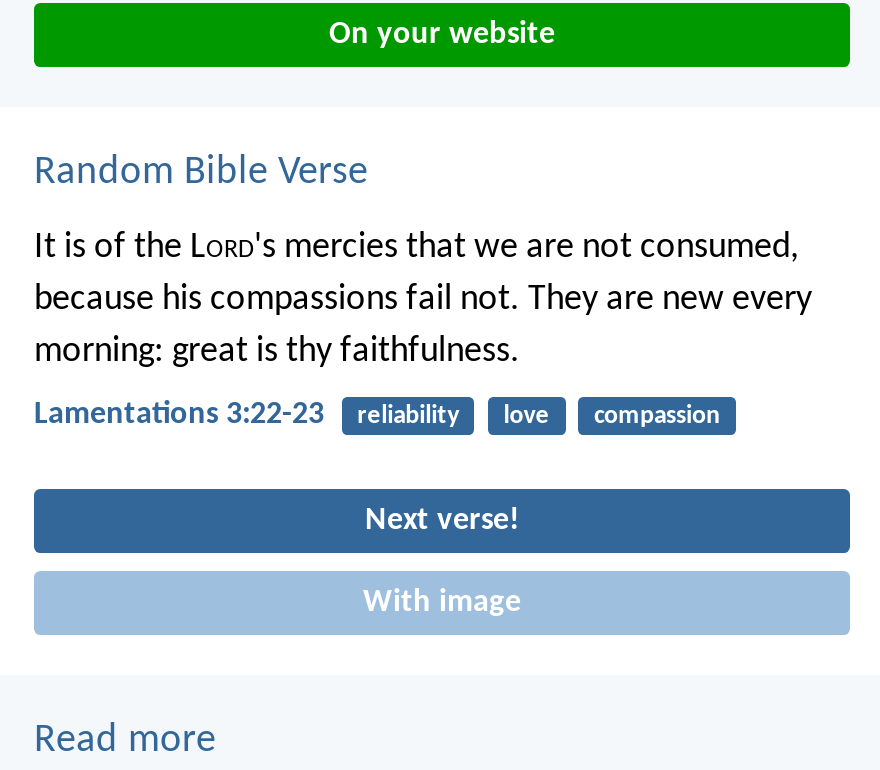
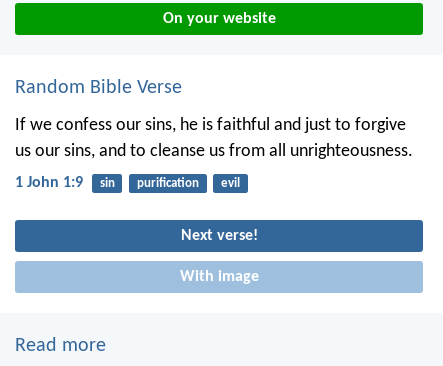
- It is of the Lord's mercies that we are not consumed,
- because his compassions fail not. They are new every
- morning: great is thy faithfulness.
+ If we confess our sins, he is faithful and just to forgive
+ us our sins, and to cleanse us from all unrighteousness.

- Lamentations 3:22-23
- reliability
- love
- compassion
+ 1 John 1:9
+ sin
+ purification
+ evil
